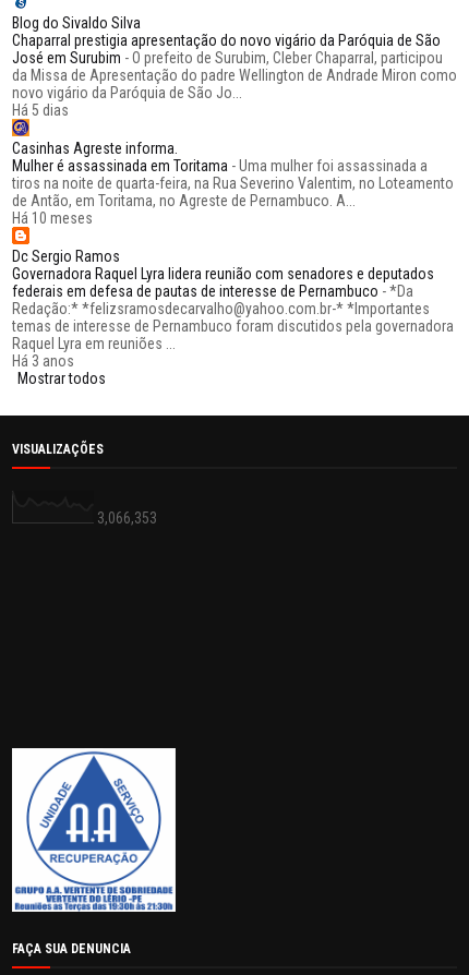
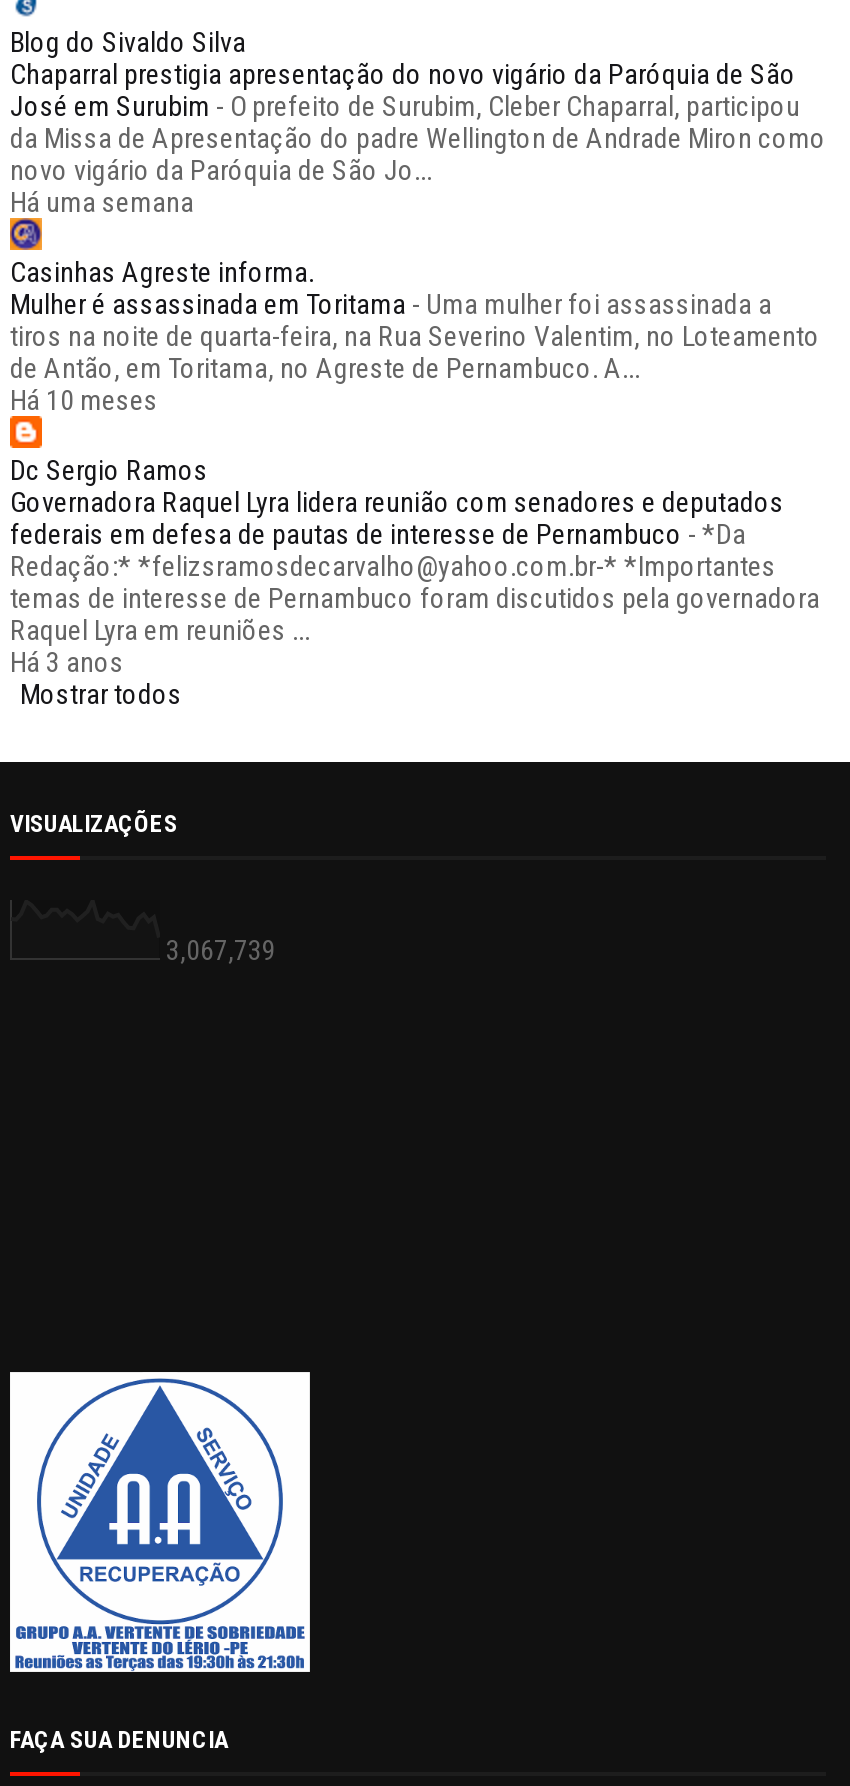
- Há 5 dias
+ Há uma semana

- 3,066,353
+ 3,067,739
